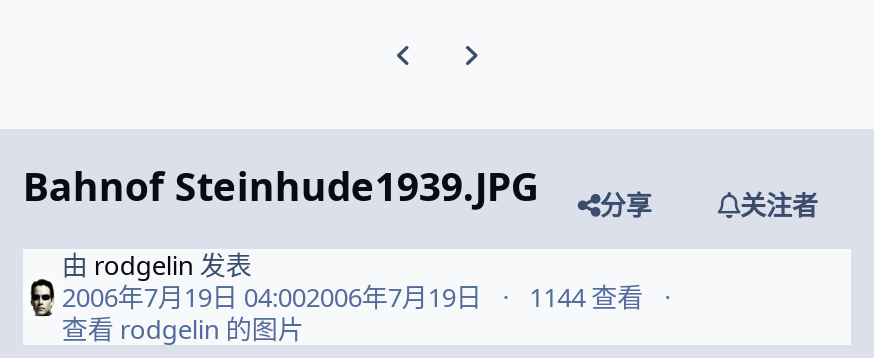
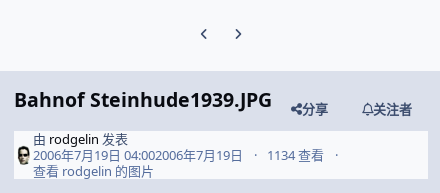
- 2006年7月19日 04:002006年7月19日 1144 查看
+ 2006年7月19日 04:002006年7月19日 1134 查看
